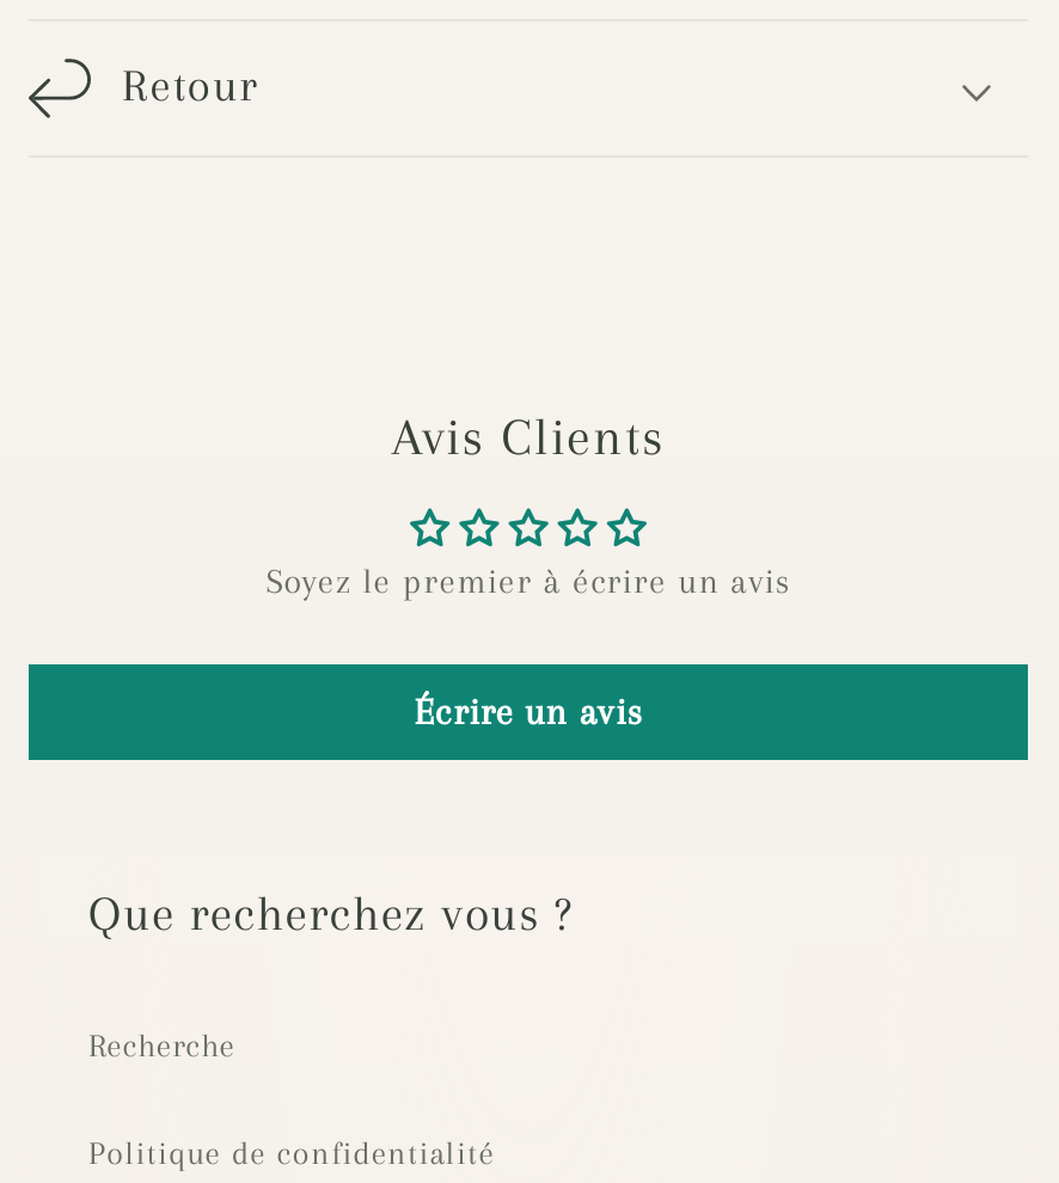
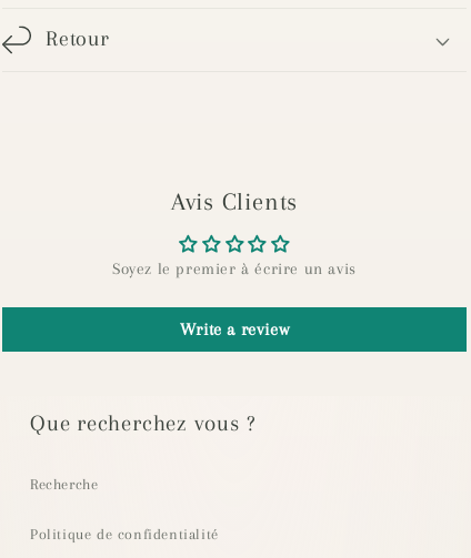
- Écrire un avis
+ Write a review
